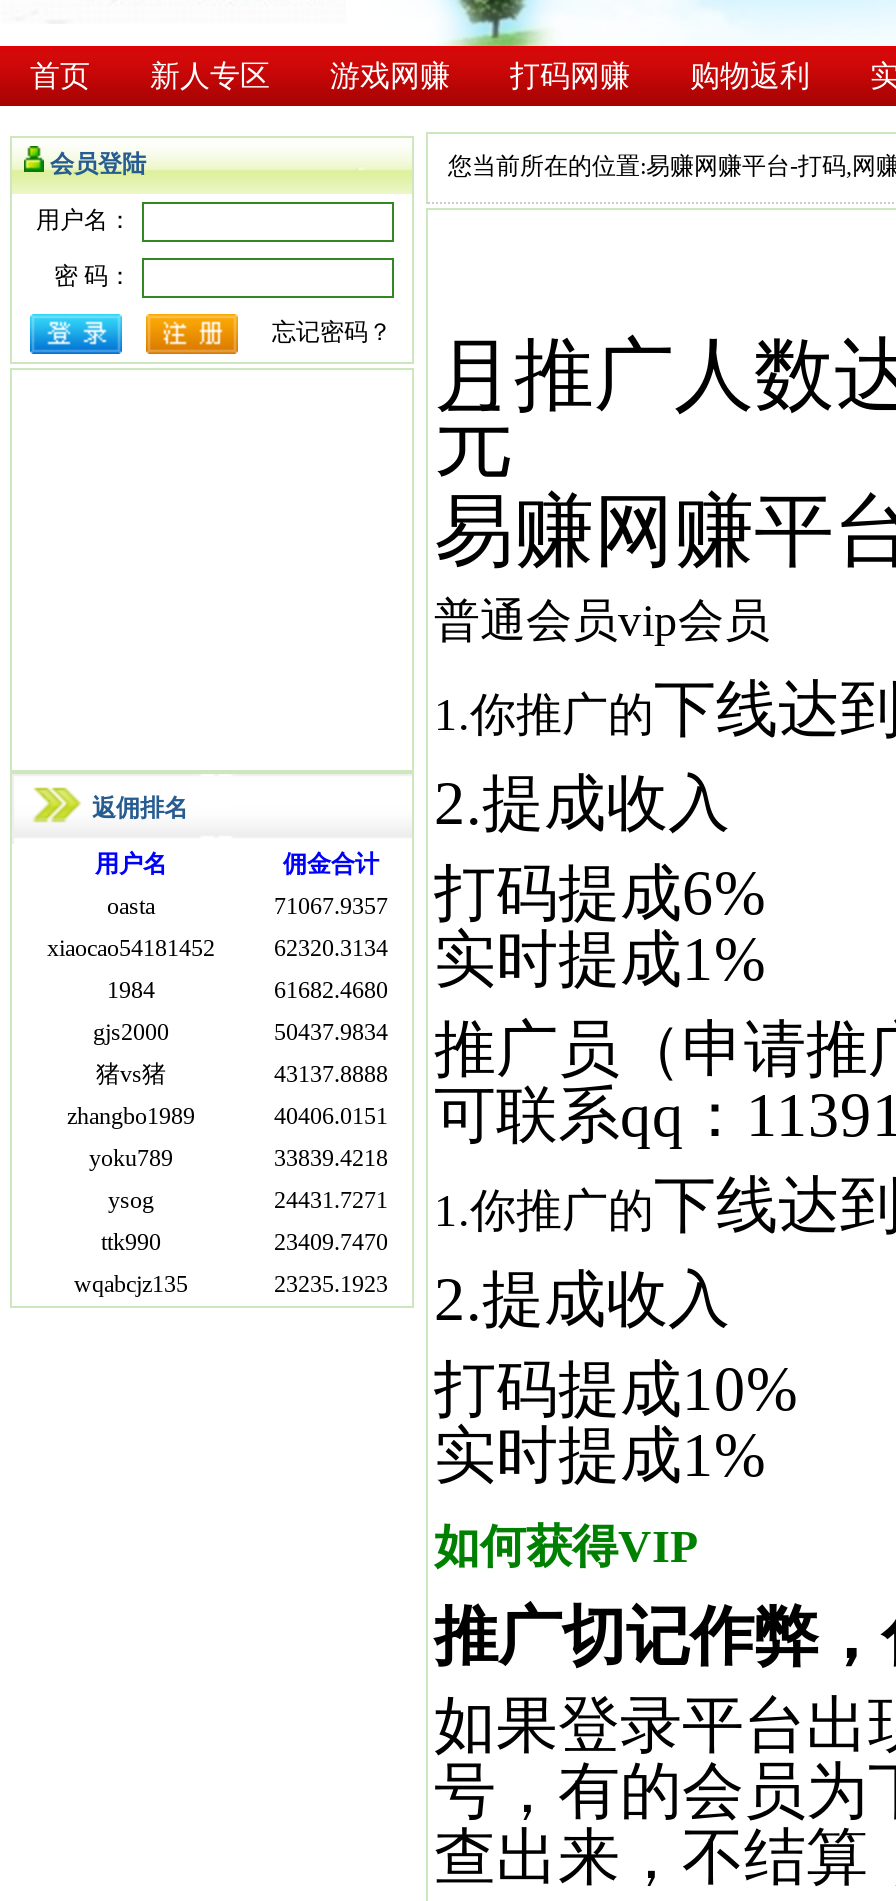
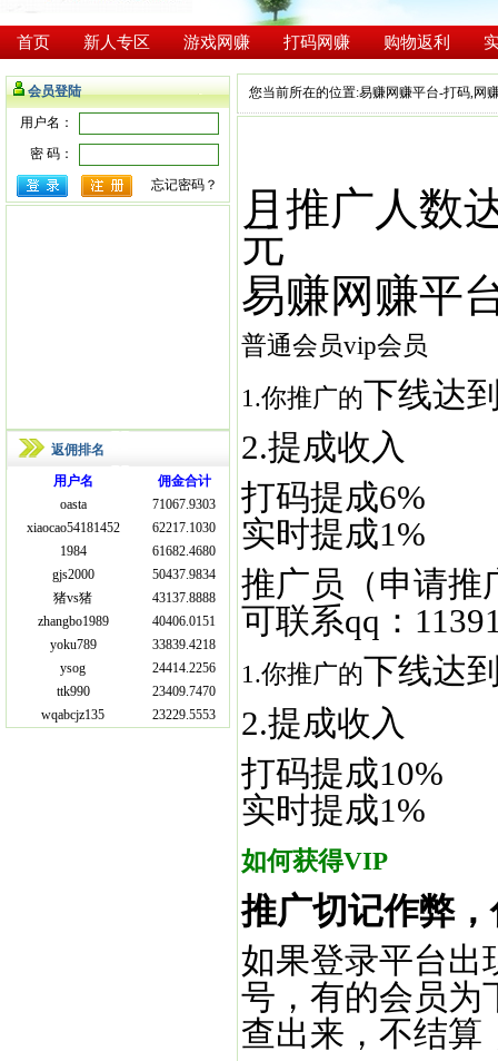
- 71067.9357 佣金合计 打码提成6%
+ 71067.9303 佣金合计 打码提成6%

- 62320.3134 61682.4680 实时提成1%
+ 62217.1030 61682.4680 实时提成1%

- 24431.7271
+ 24414.2256

- 23235.1923 2.提成收入
+ 23229.5553 2.提成收入
